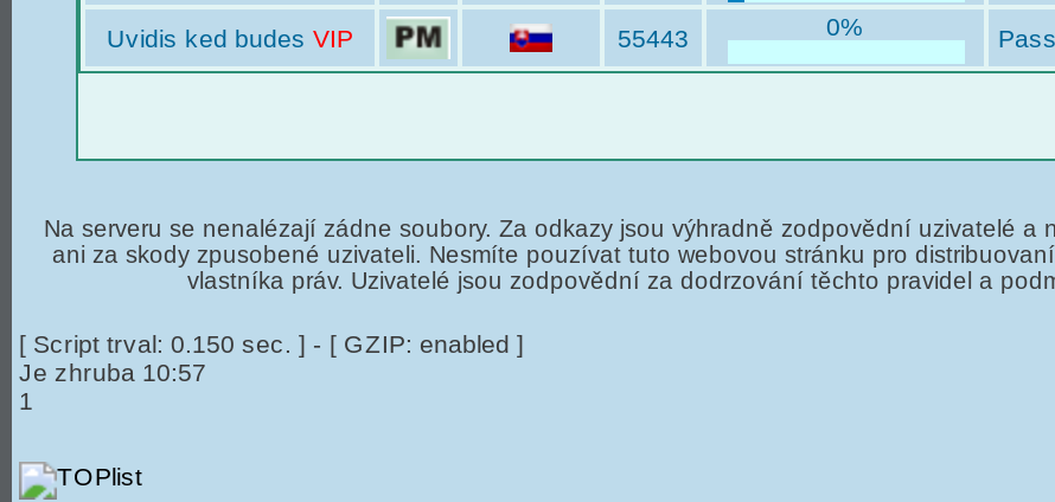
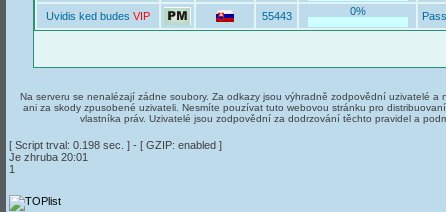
- [ Script trval: 0.150 sec. ] - [ GZIP: enabled ]
+ [ Script trval: 0.198 sec. ] - [ GZIP: enabled ]

- Je zhruba 10:57
+ Je zhruba 20:01
